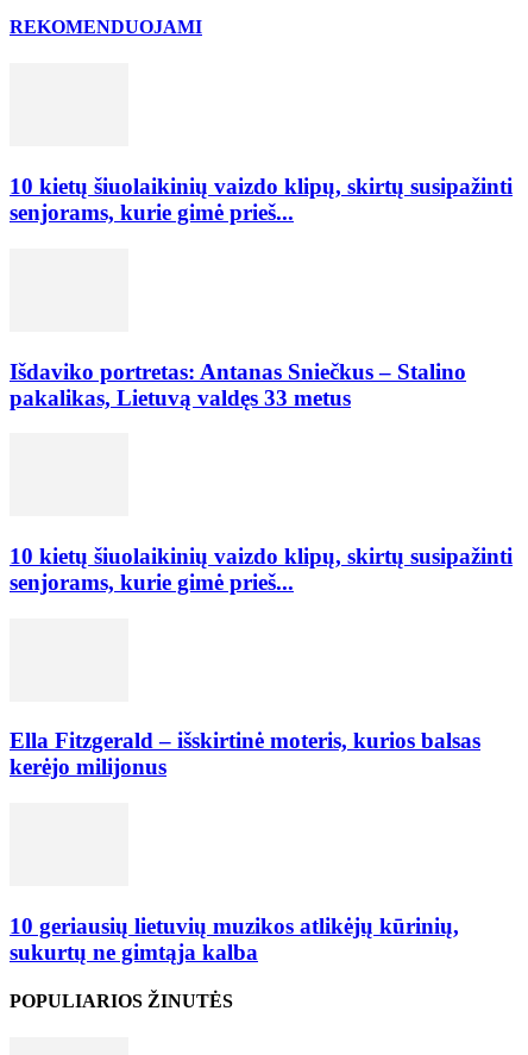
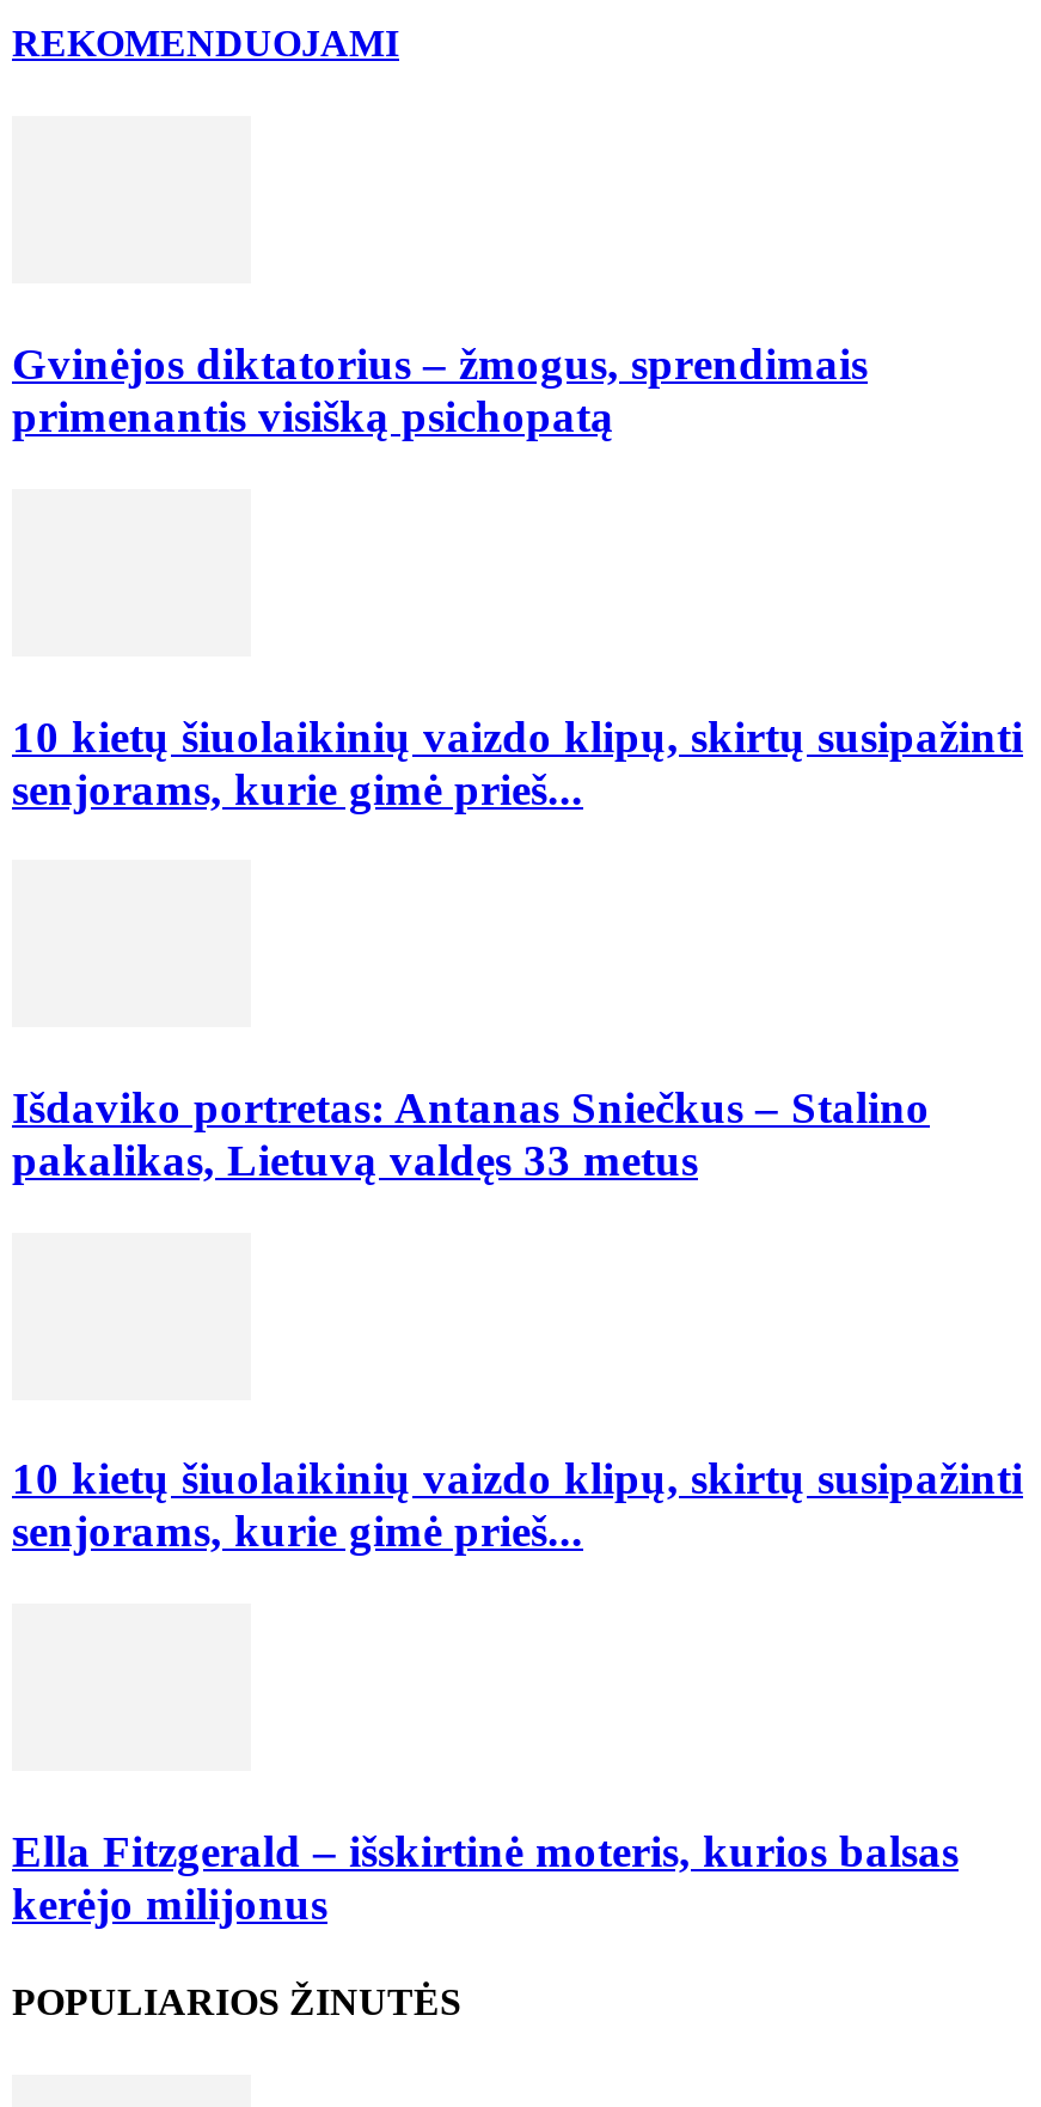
+ Gvinėjos diktatorius – žmogus, sprendimais
+ primenantis visišką psichopatą

moved down: 10 kietų šiuolaikinių vaizdo klipų, skirtų susipažinti | senjorams, kurie gimė prieš... | Išdaviko portretas: Antanas Sniečkus – Stalino | pakalikas, Lietuvą valdęs 33 metus | 10 kietų šiuolaikinių vaizdo klipų, skirtų susipažinti | senjorams, kurie gimė prieš... | Ella Fitzgerald – išskirtinė moteris, kurios balsas | kerėjo milijonus

- 10 geriausių lietuvių muzikos atlikėjų kūrinių,
- sukurtų ne gimtąja kalba
